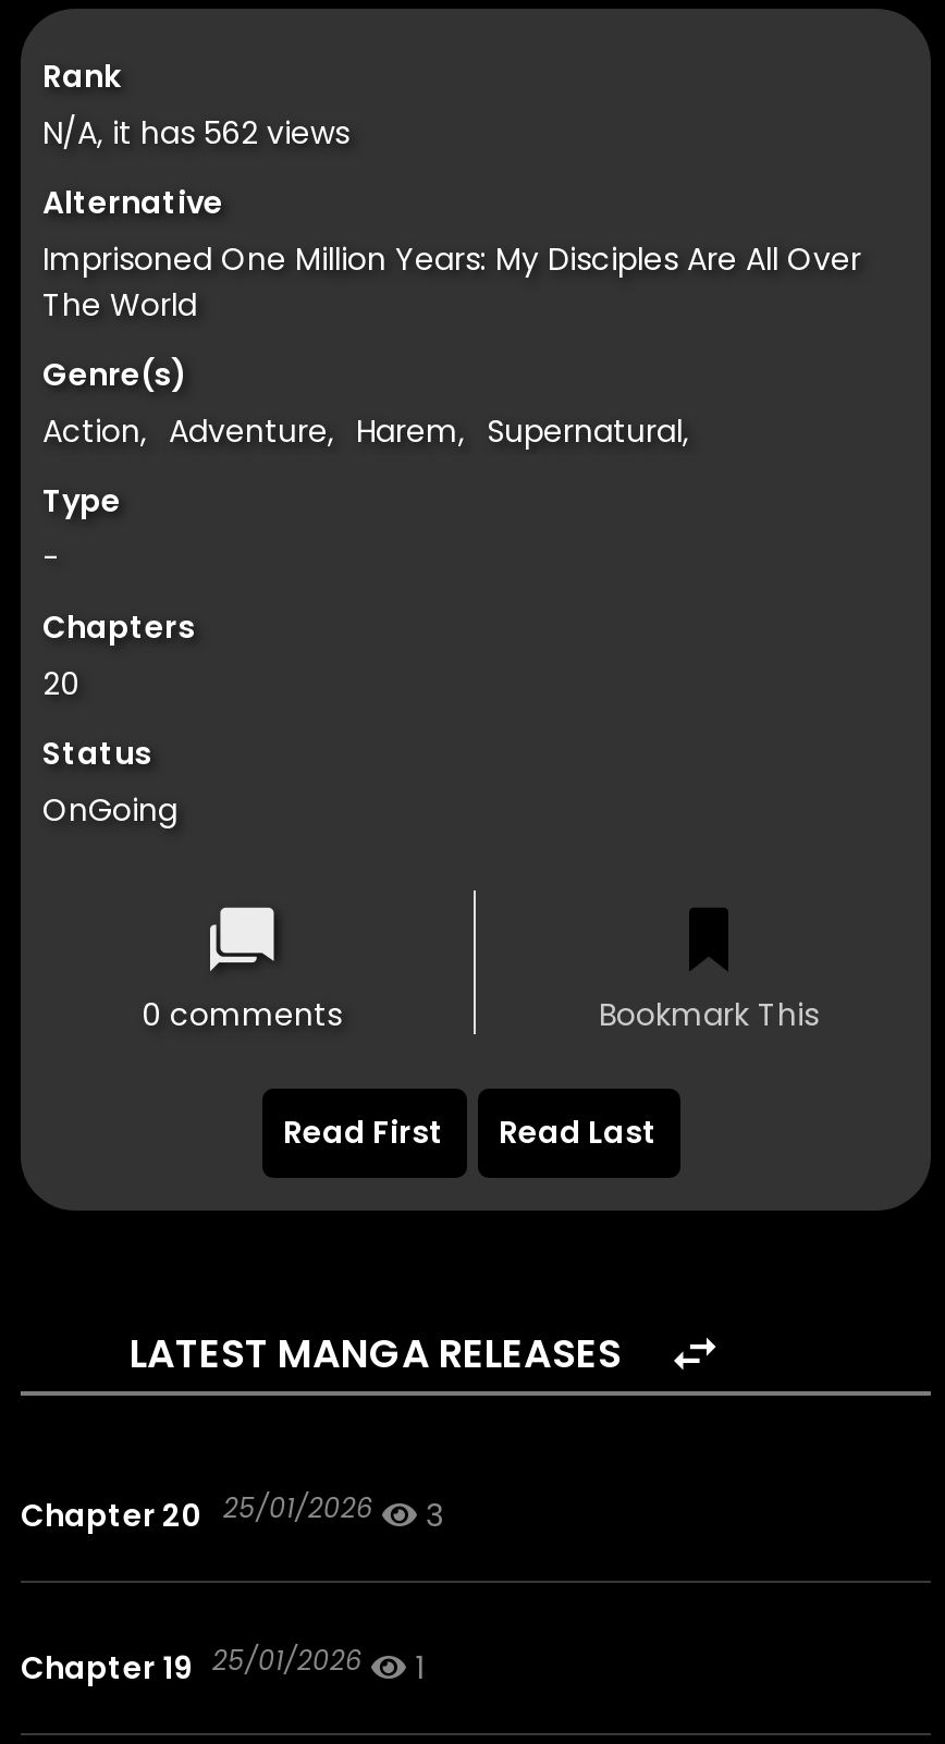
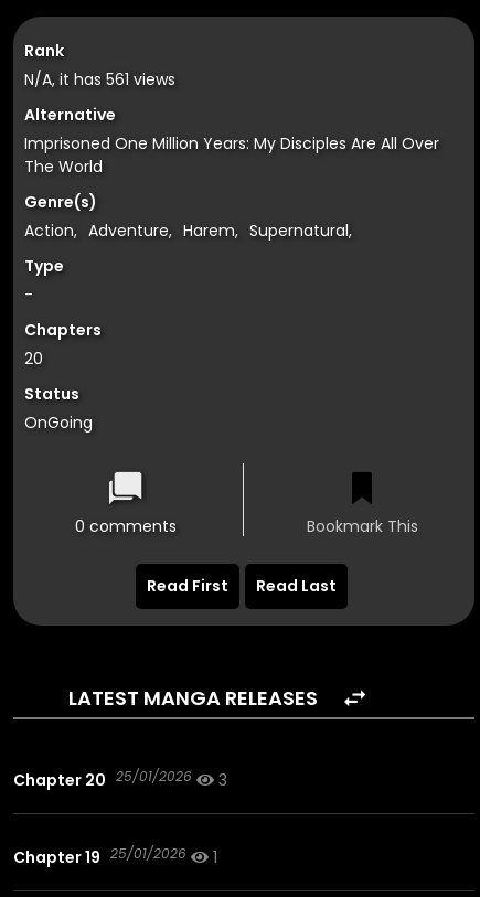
- N/A, it has 562 views
+ N/A, it has 561 views
